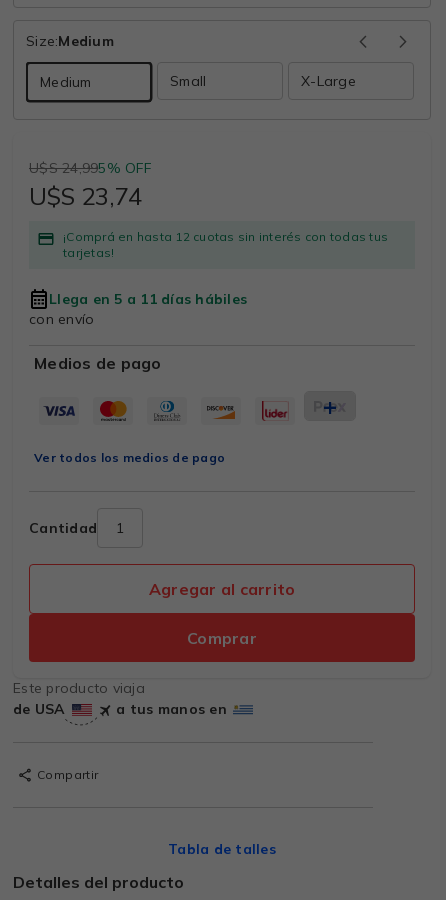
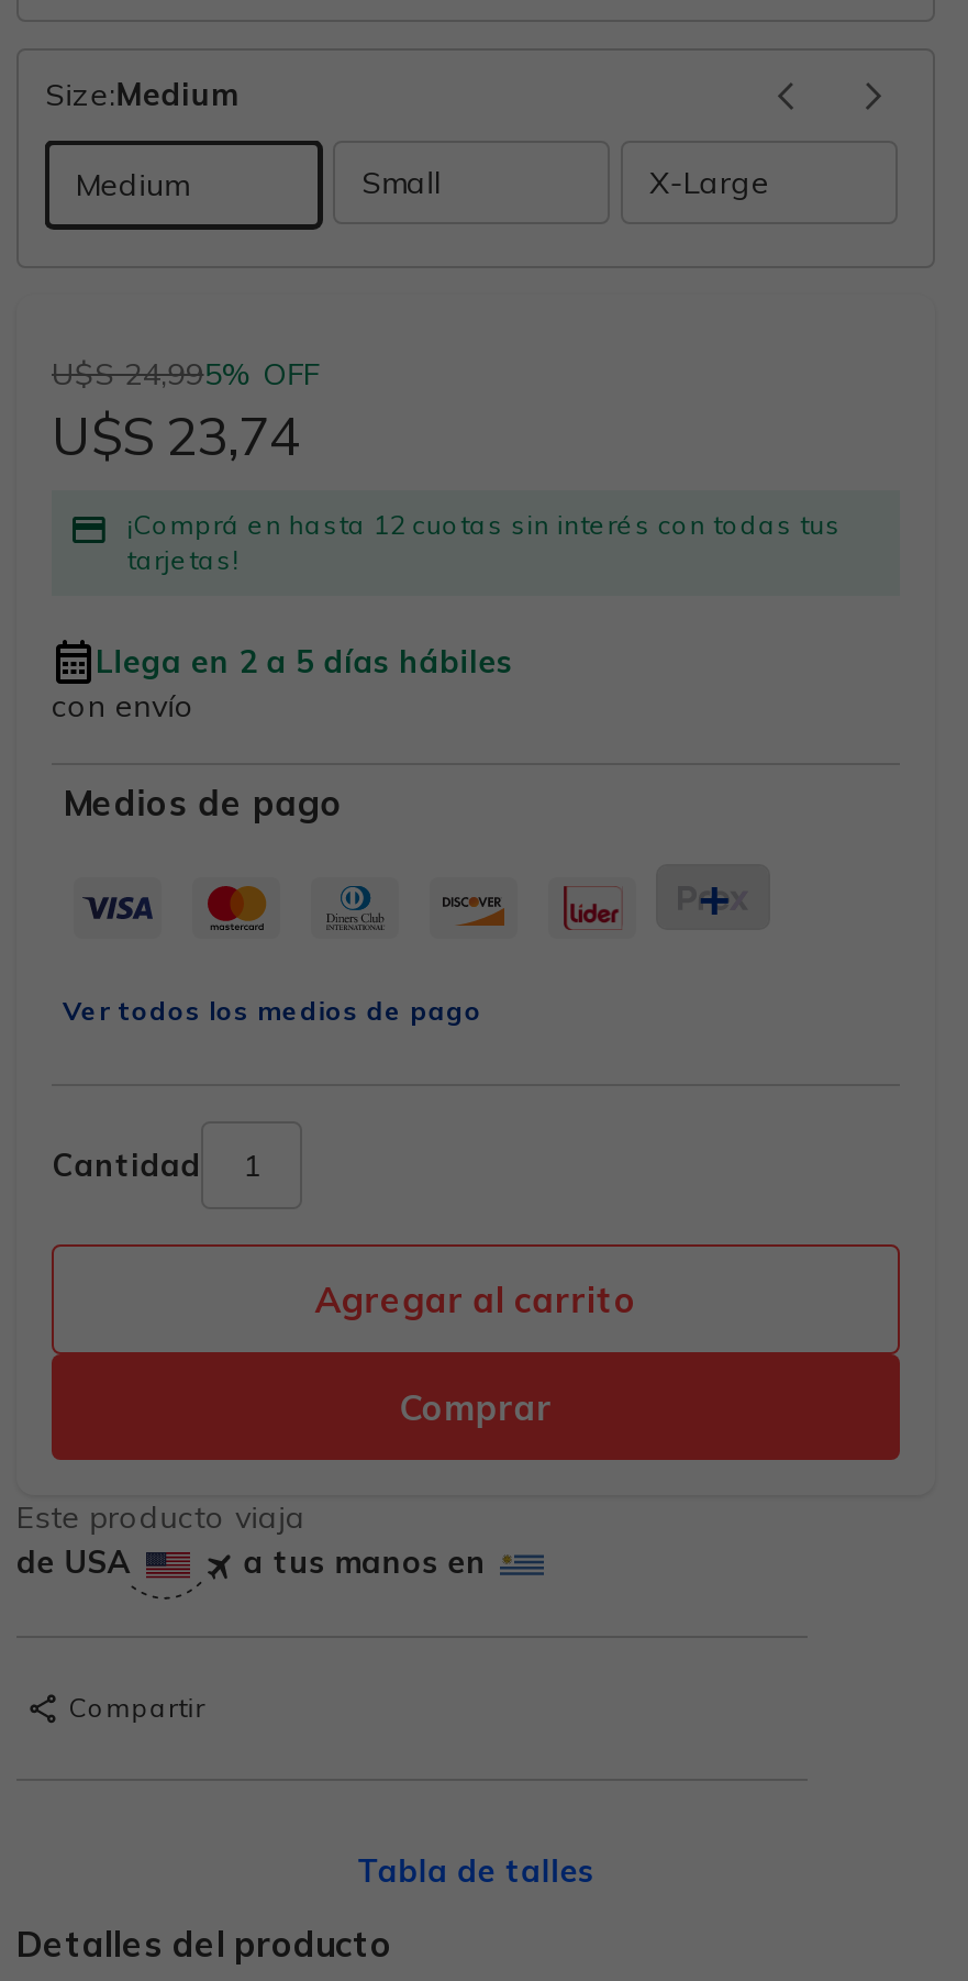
- Llega en 5 a 11 días hábiles
+ Llega en 2 a 5 días hábiles
